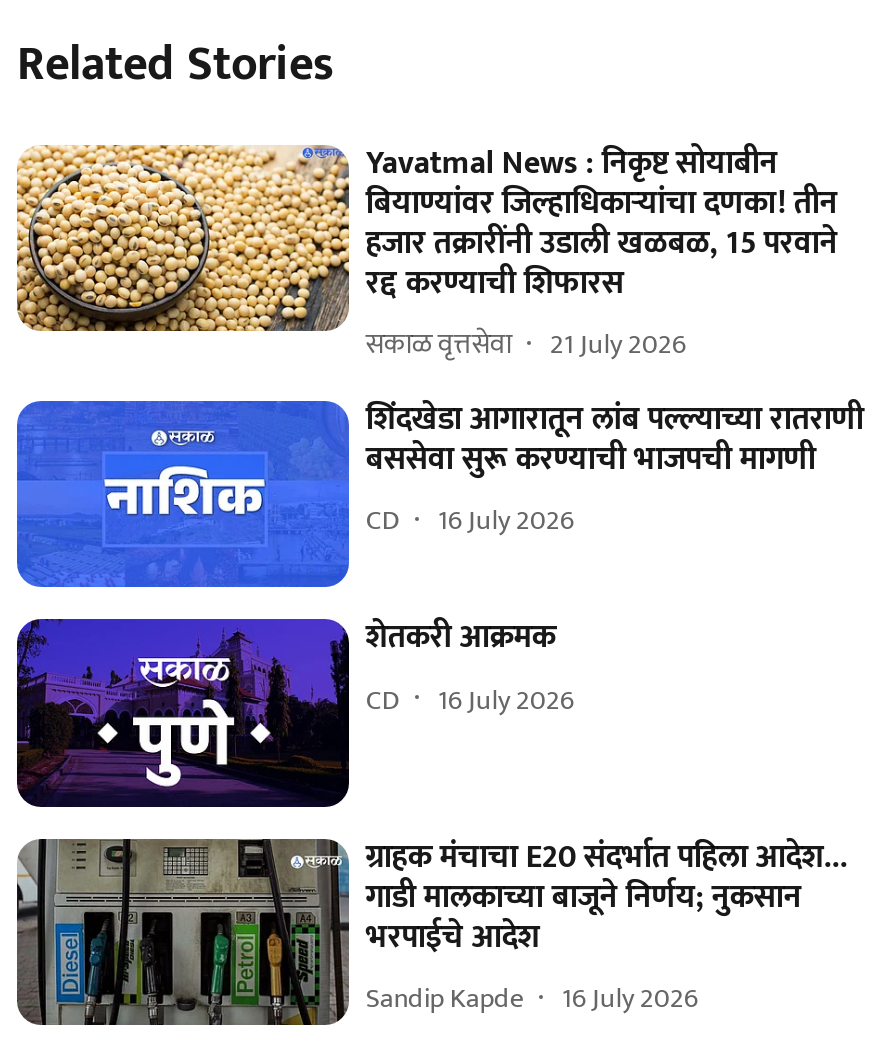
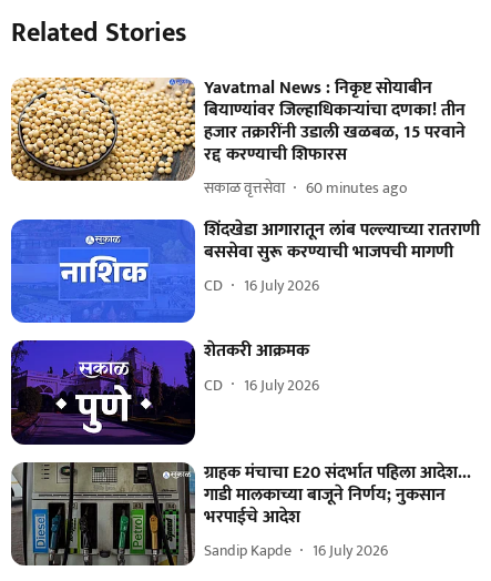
- सकाळ वृत्तसेवा 21 July 2026
+ सकाळ वृत्तसेवा 60 minutes ago
